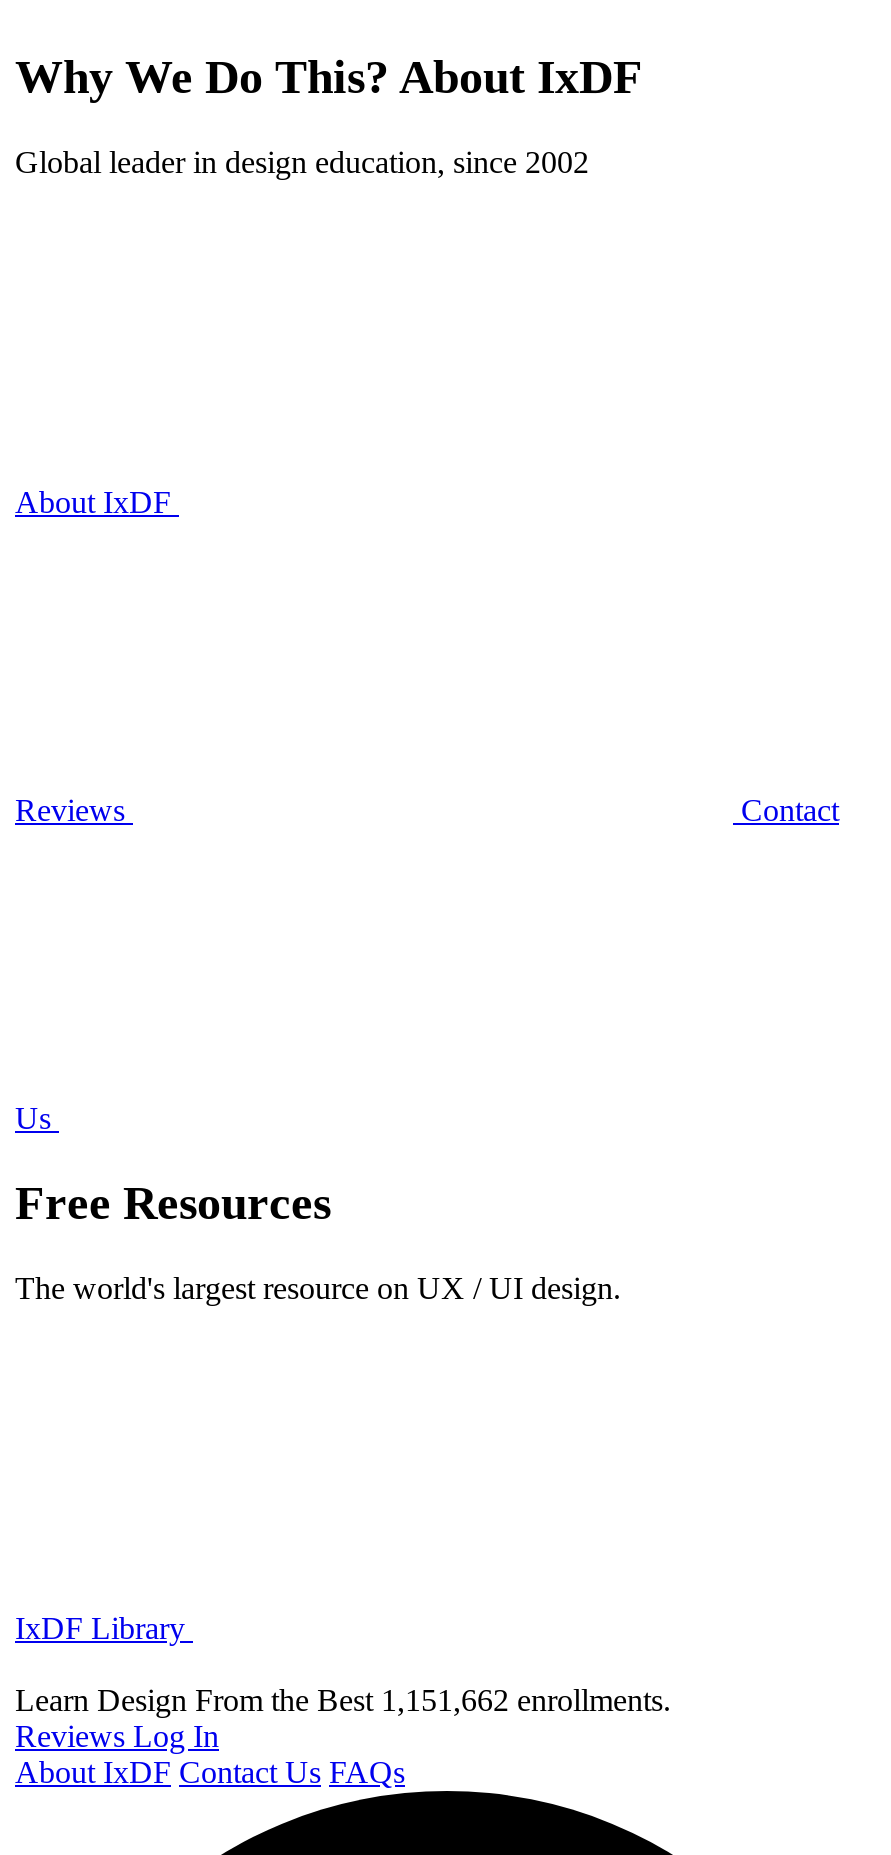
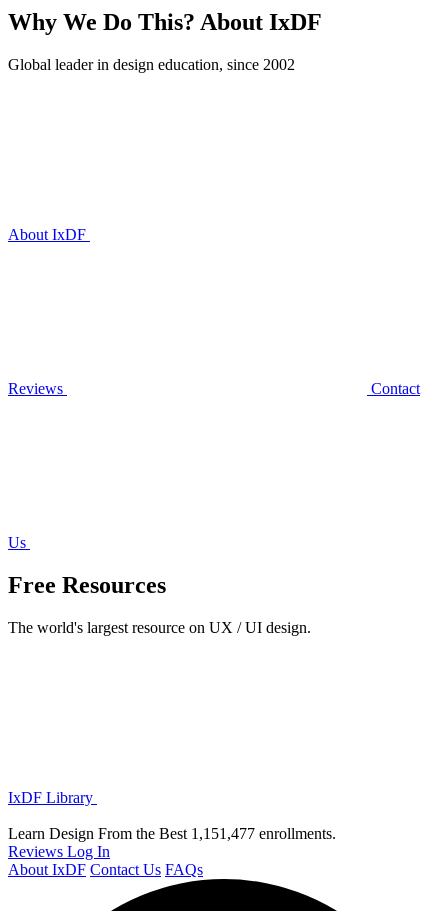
- Learn Design From the Best 1,151,662 enrollments.
+ Learn Design From the Best 1,151,477 enrollments.
